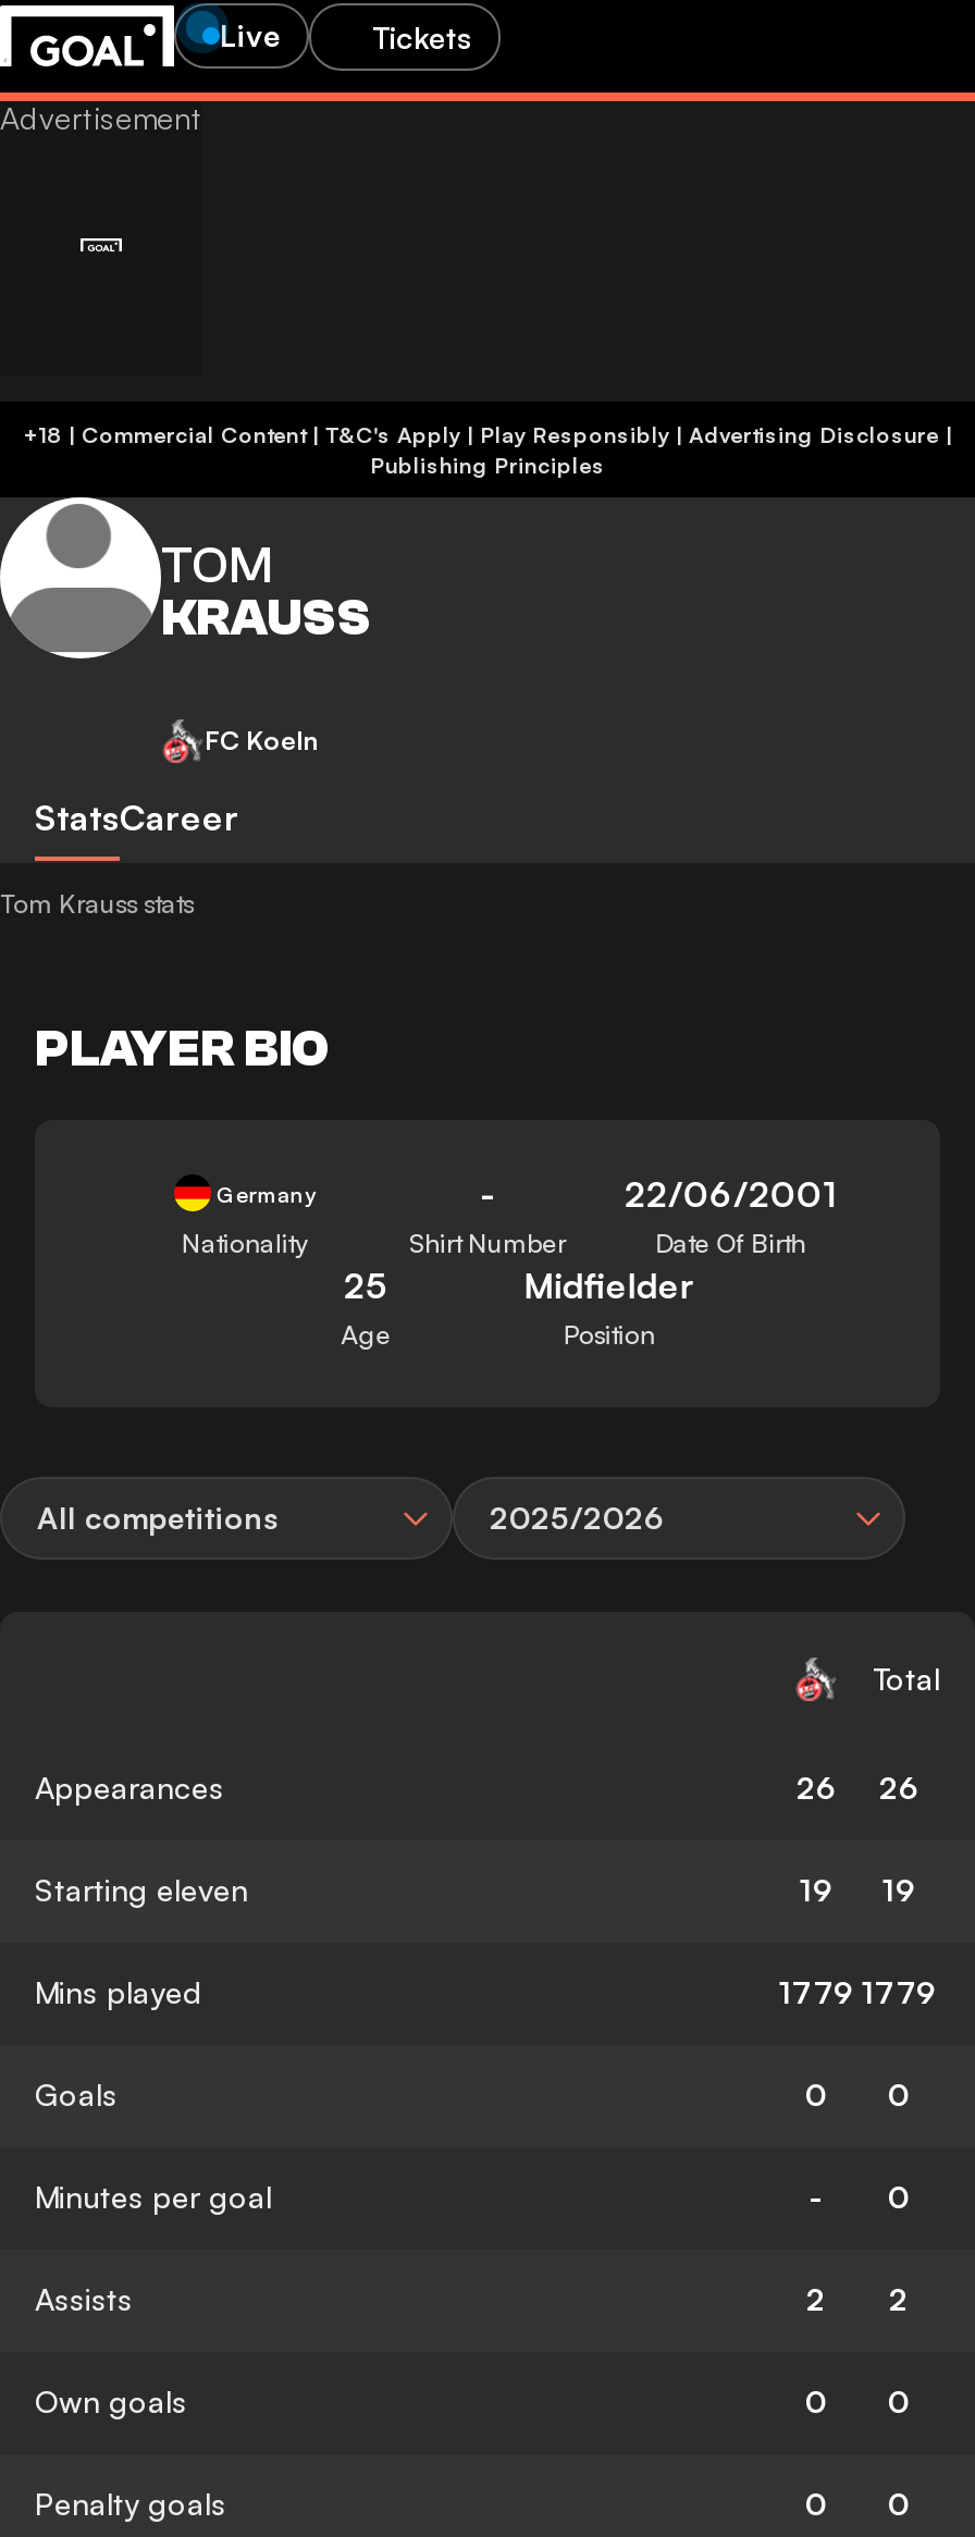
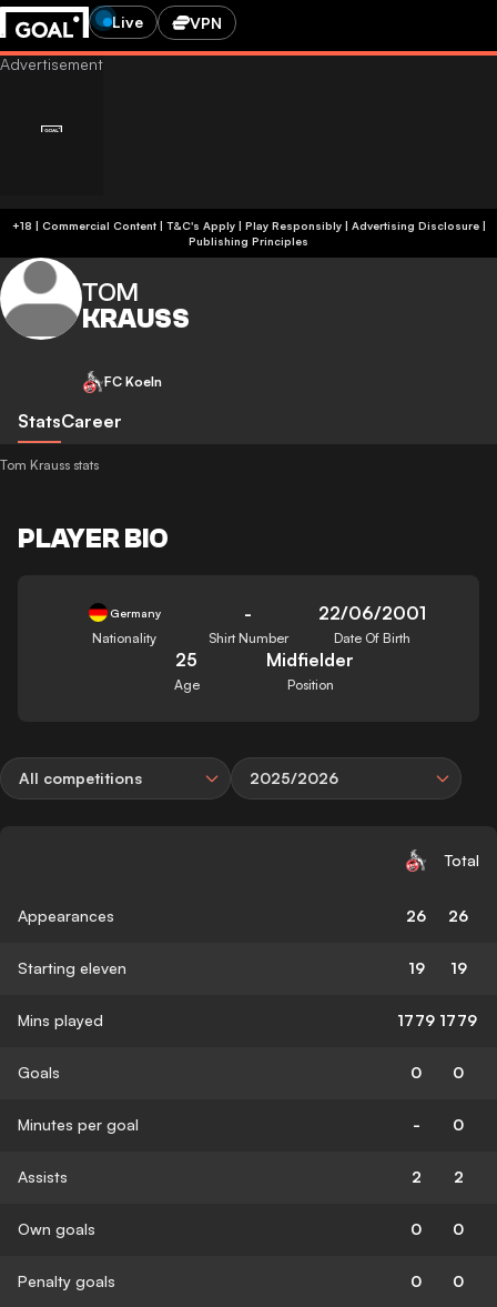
- Tickets
+ VPN
